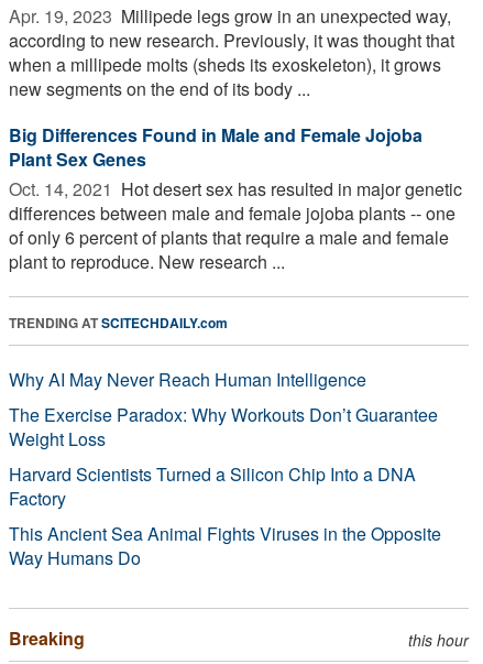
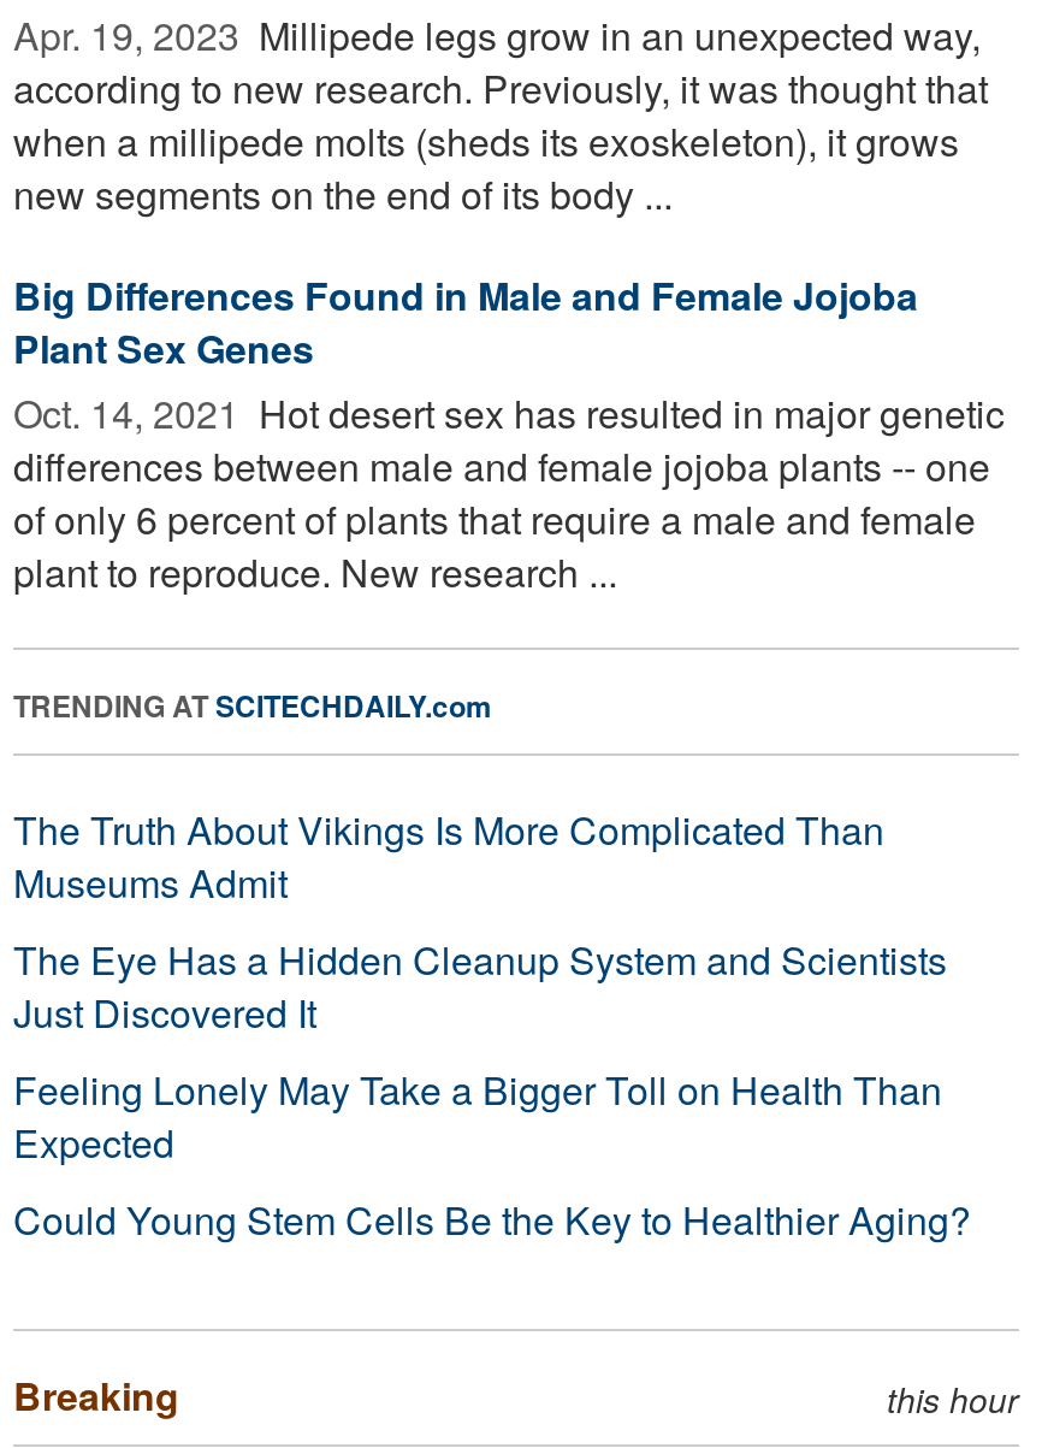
- Why AI May Never Reach Human Intelligence
- The Exercise Paradox: Why Workouts Don’t Guarantee
- Weight Loss
- Harvard Scientists Turned a Silicon Chip Into a DNA
- Factory
- This Ancient Sea Animal Fights Viruses in the Opposite
- Way Humans Do
+ The Truth About Vikings Is More Complicated Than
+ Museums Admit
+ The Eye Has a Hidden Cleanup System and Scientists
+ Just Discovered It
+ Feeling Lonely May Take a Bigger Toll on Health Than
+ Expected
+ Could Young Stem Cells Be the Key to Healthier Aging?
